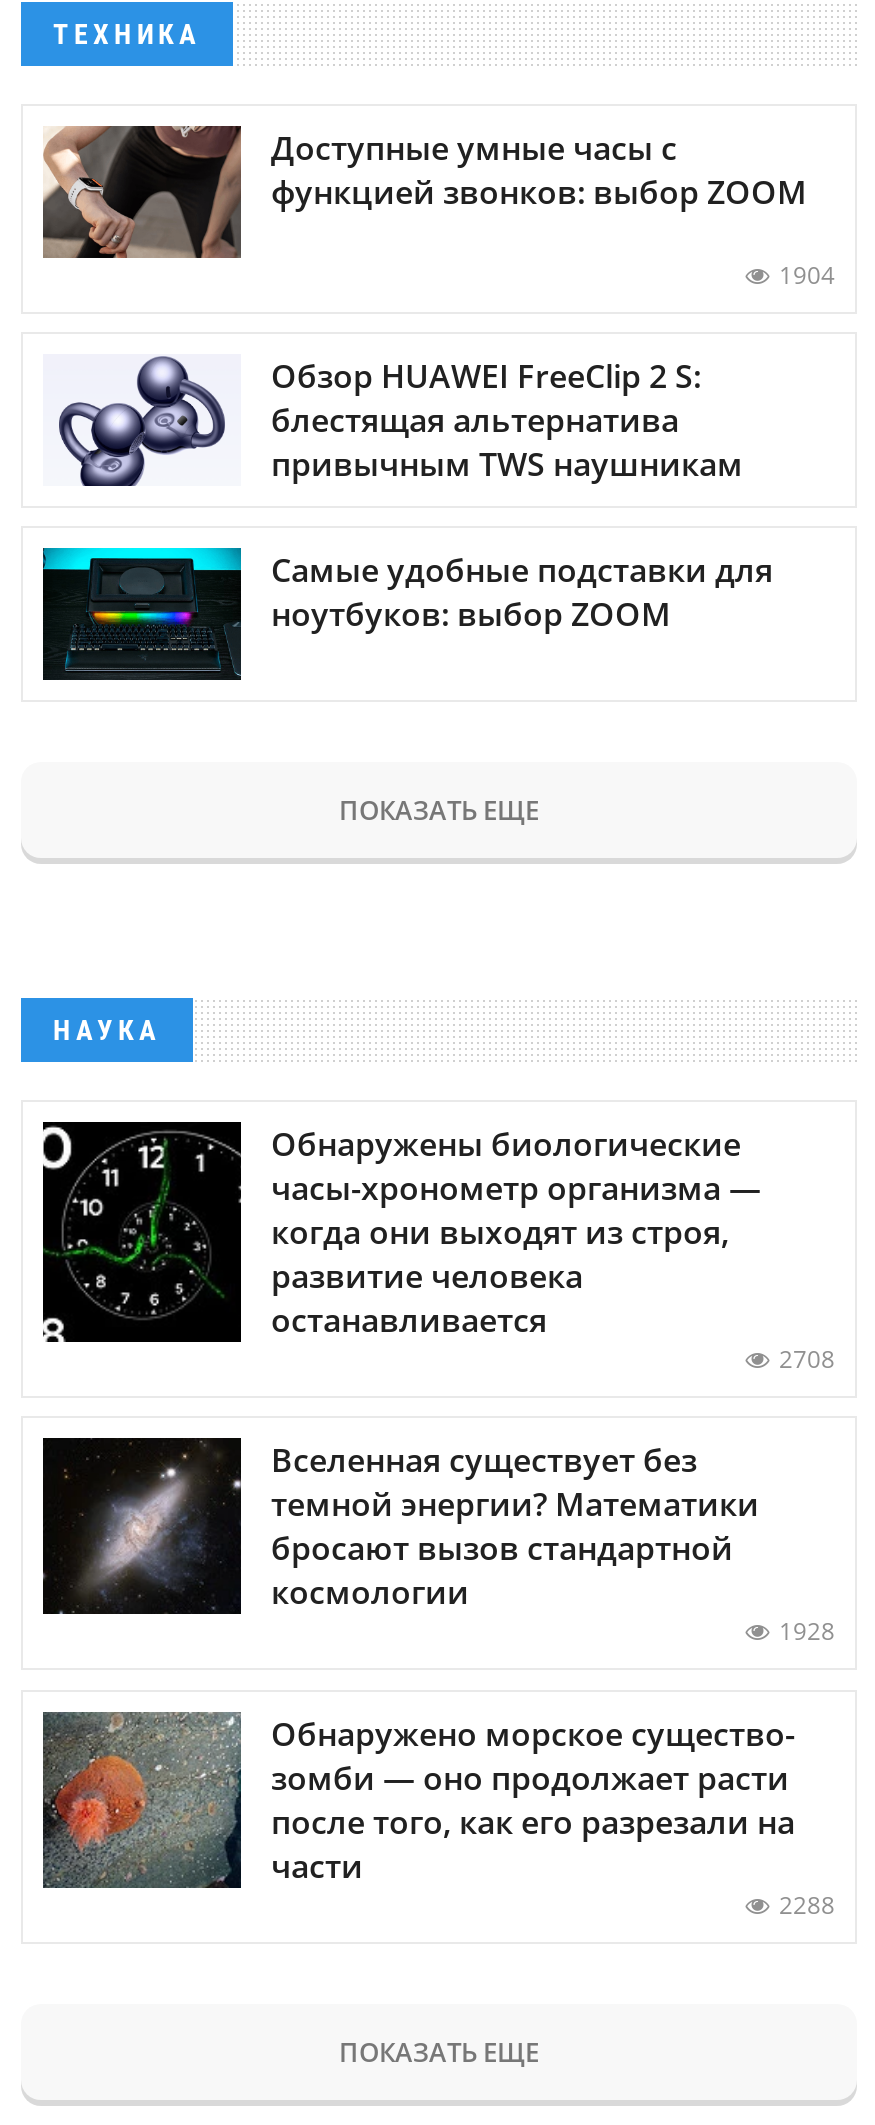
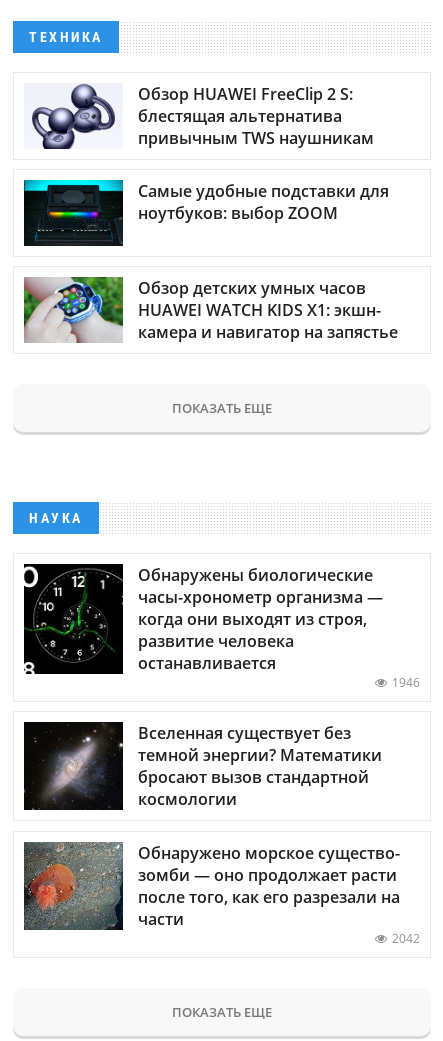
- [image]
- Доступные умные часы с
- функцией звонков: выбор ZOOM
- 1904

moved up: [image] | Обзор HUAWEI FreeClip 2 S: | блестящая альтернатива | привычным TWS наушникам | Самые удобные подставки для | ноутбуков: выбор ZOOM

+ [image]
+ Обзор детских умных часов
+ HUAWEI WATCH KIDS X1: экшн-
+ камера и навигатор на запястье

- 2708
+ 1946

- 1928

- 2288
+ 2042
